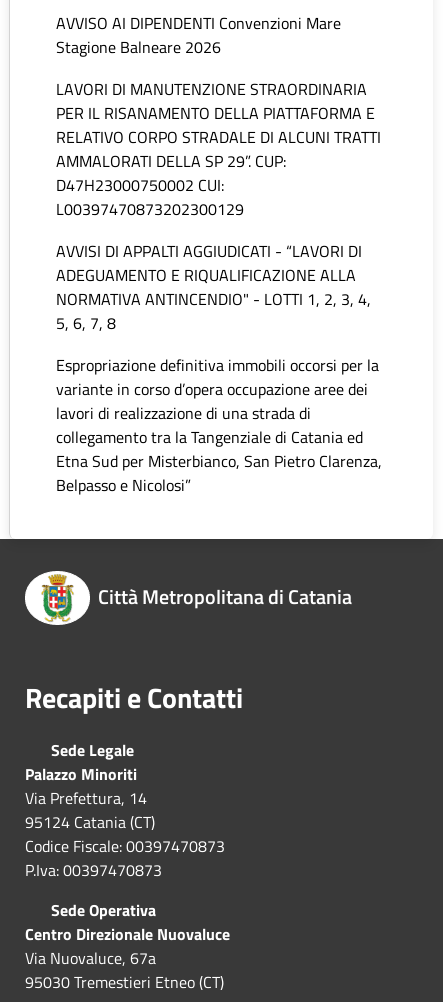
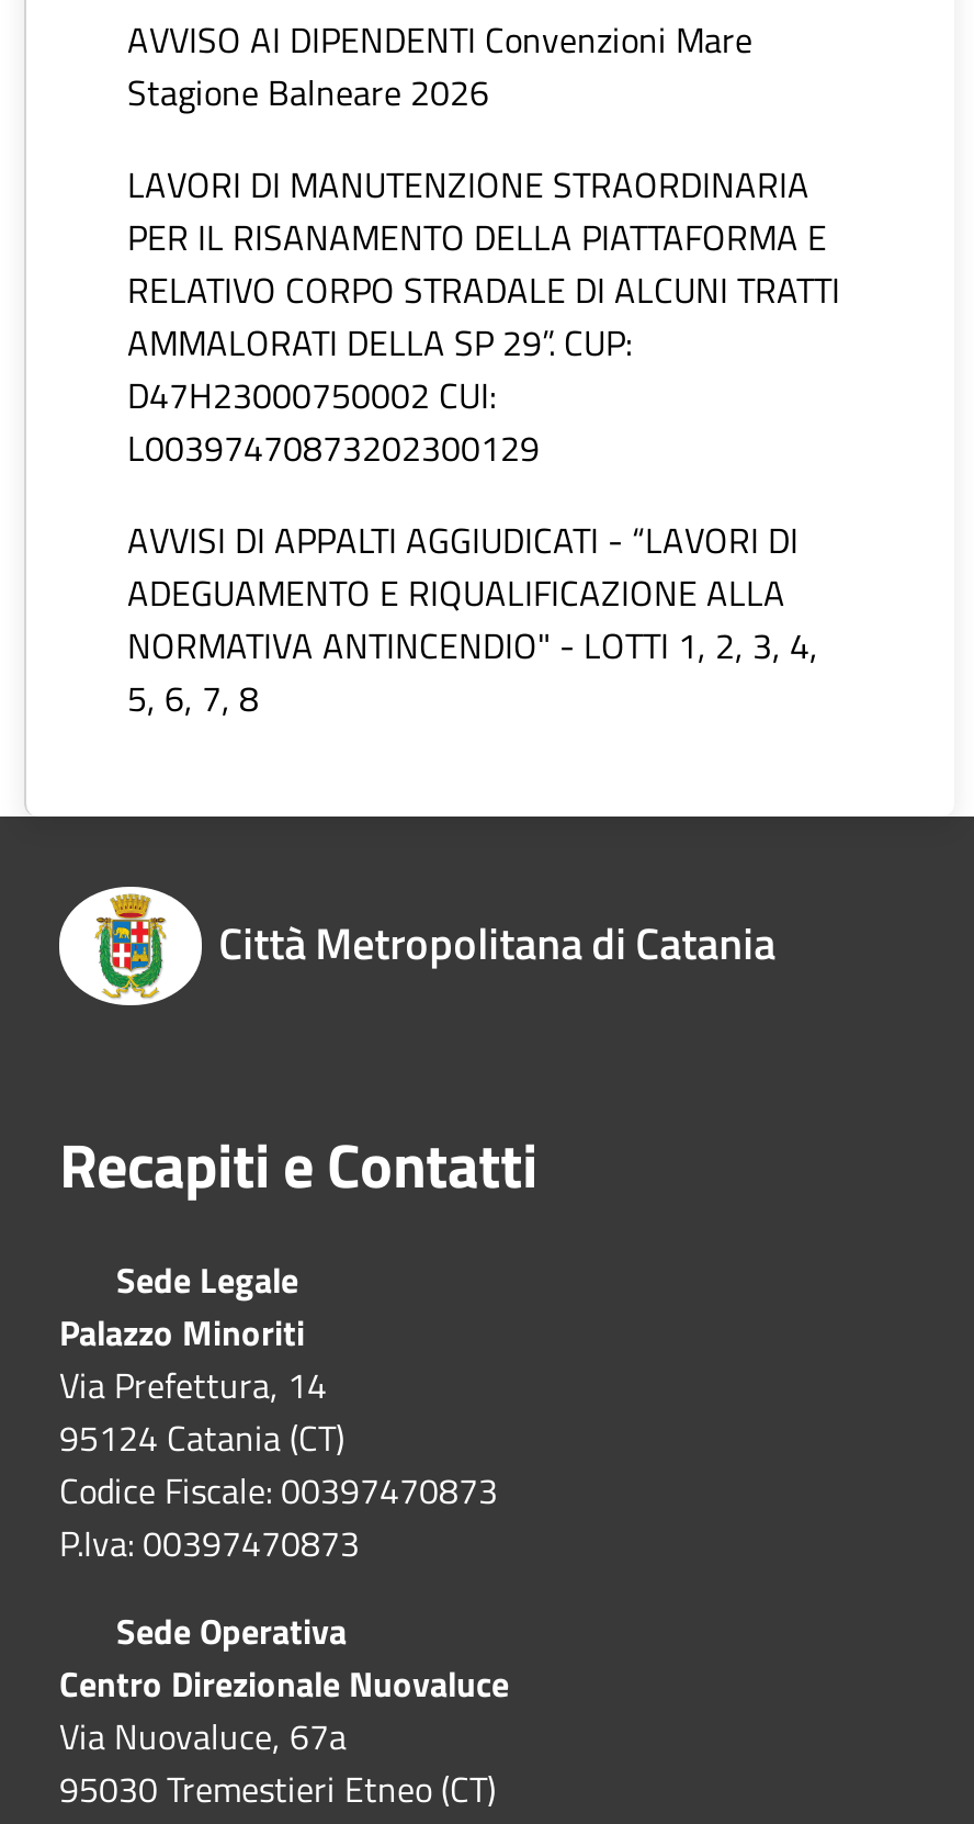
- Espropriazione definitiva immobili occorsi per la
- variante in corso d’opera occupazione aree dei
- lavori di realizzazione di una strada di
- collegamento tra la Tangenziale di Catania ed
- Etna Sud per Misterbianco, San Pietro Clarenza,
- Belpasso e Nicolosi”
